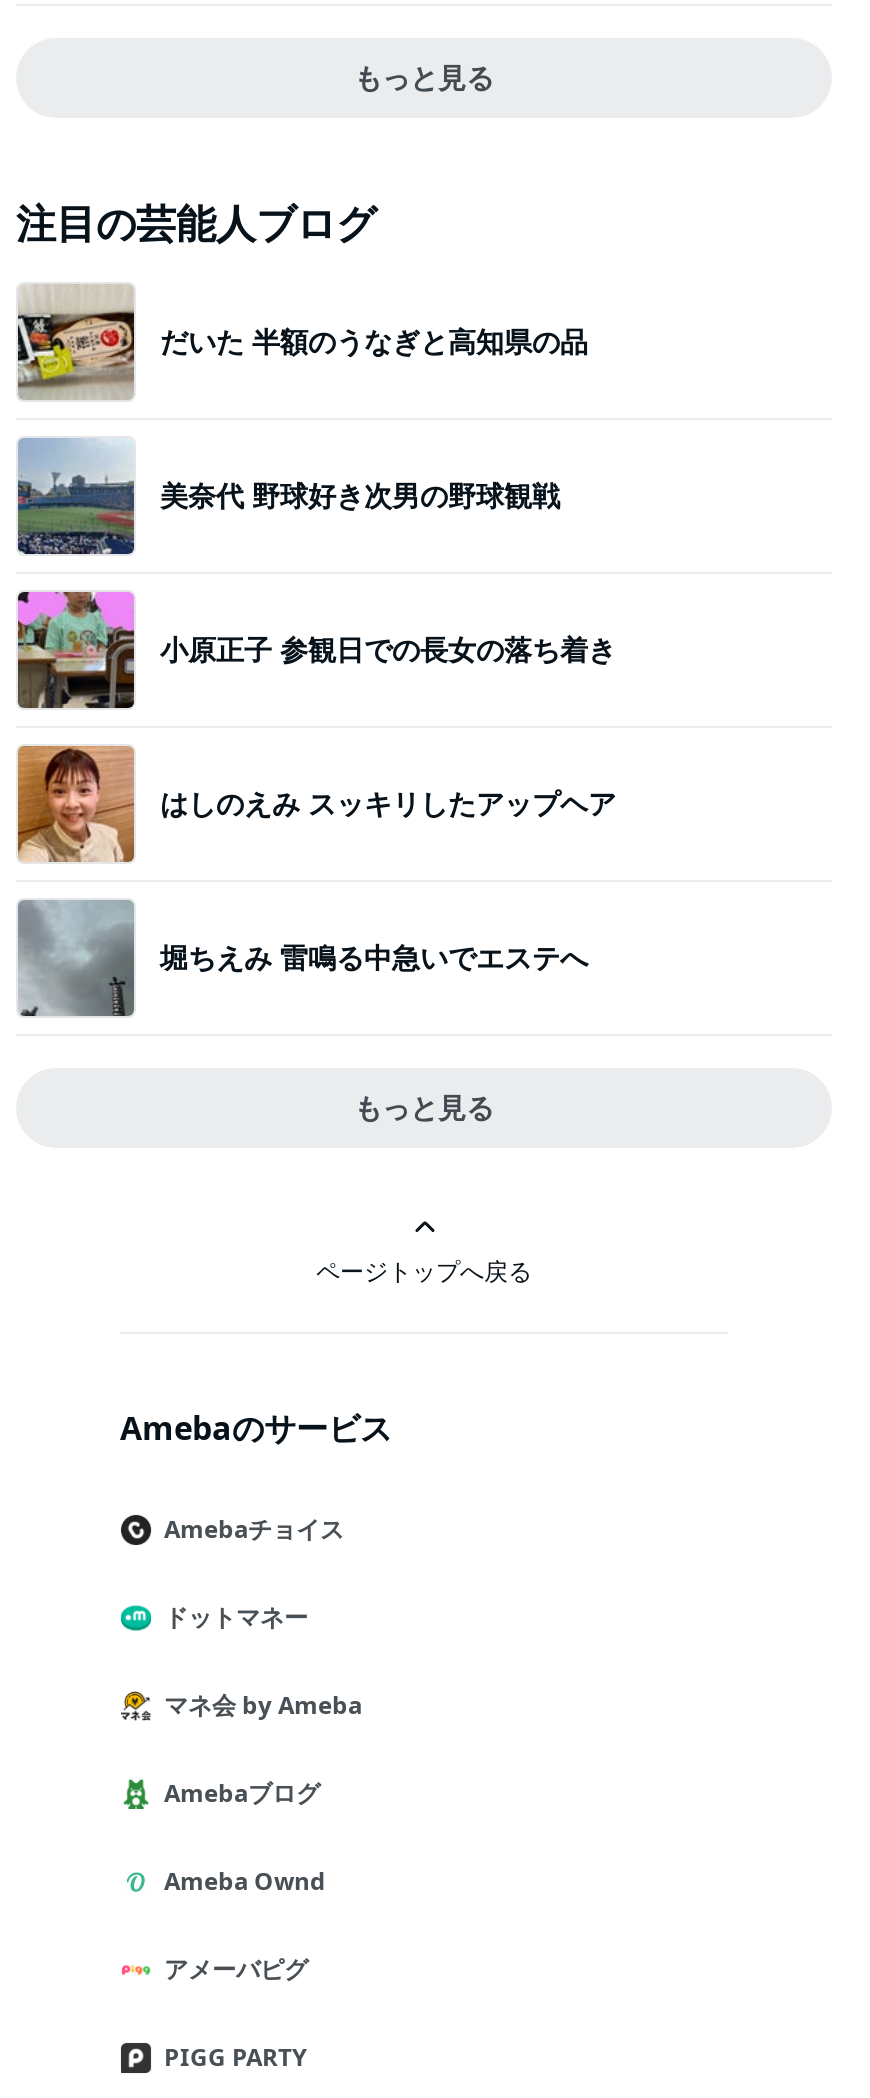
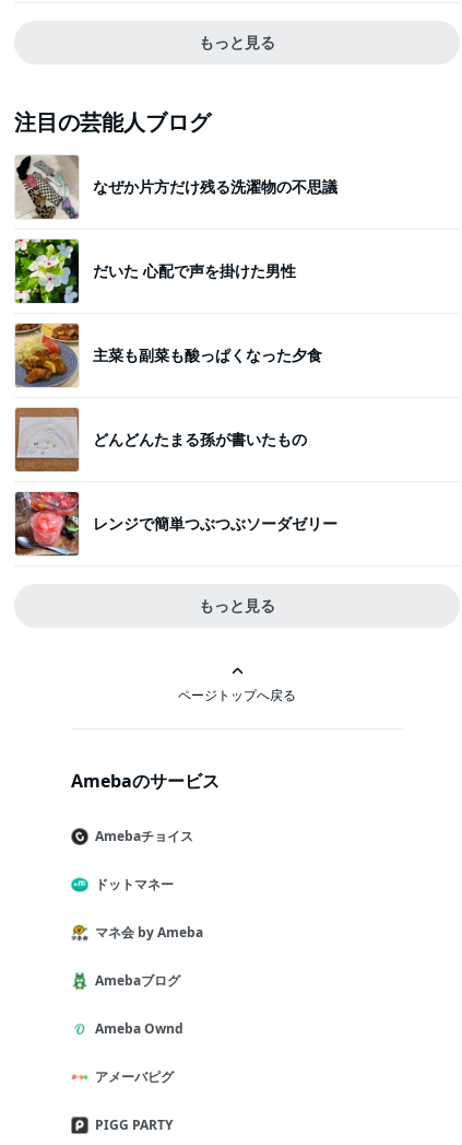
- [image]
- だいた 半額のうなぎと高知県の品
+ [image]
+ なぜか片方だけ残る洗濯物の不思議

- [image]
- 美奈代 野球好き次男の野球観戦
+ [image]
+ だいた 心配で声を掛けた男性

- [image]
- 小原正子 参観日での長女の落ち着き
+ [image]
+ 主菜も副菜も酸っぱくなった夕食

- [image]
- はしのえみ スッキリしたアップヘア
+ [image]
+ どんどんたまる孫が書いたもの

- [image]
- 堀ちえみ 雷鳴る中急いでエステへ
+ [image]
+ レンジで簡単つぶつぶソーダゼリー
